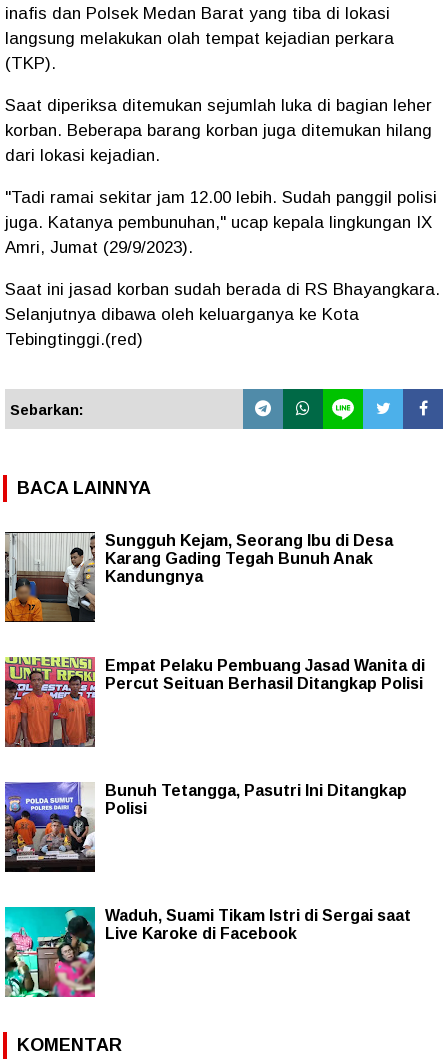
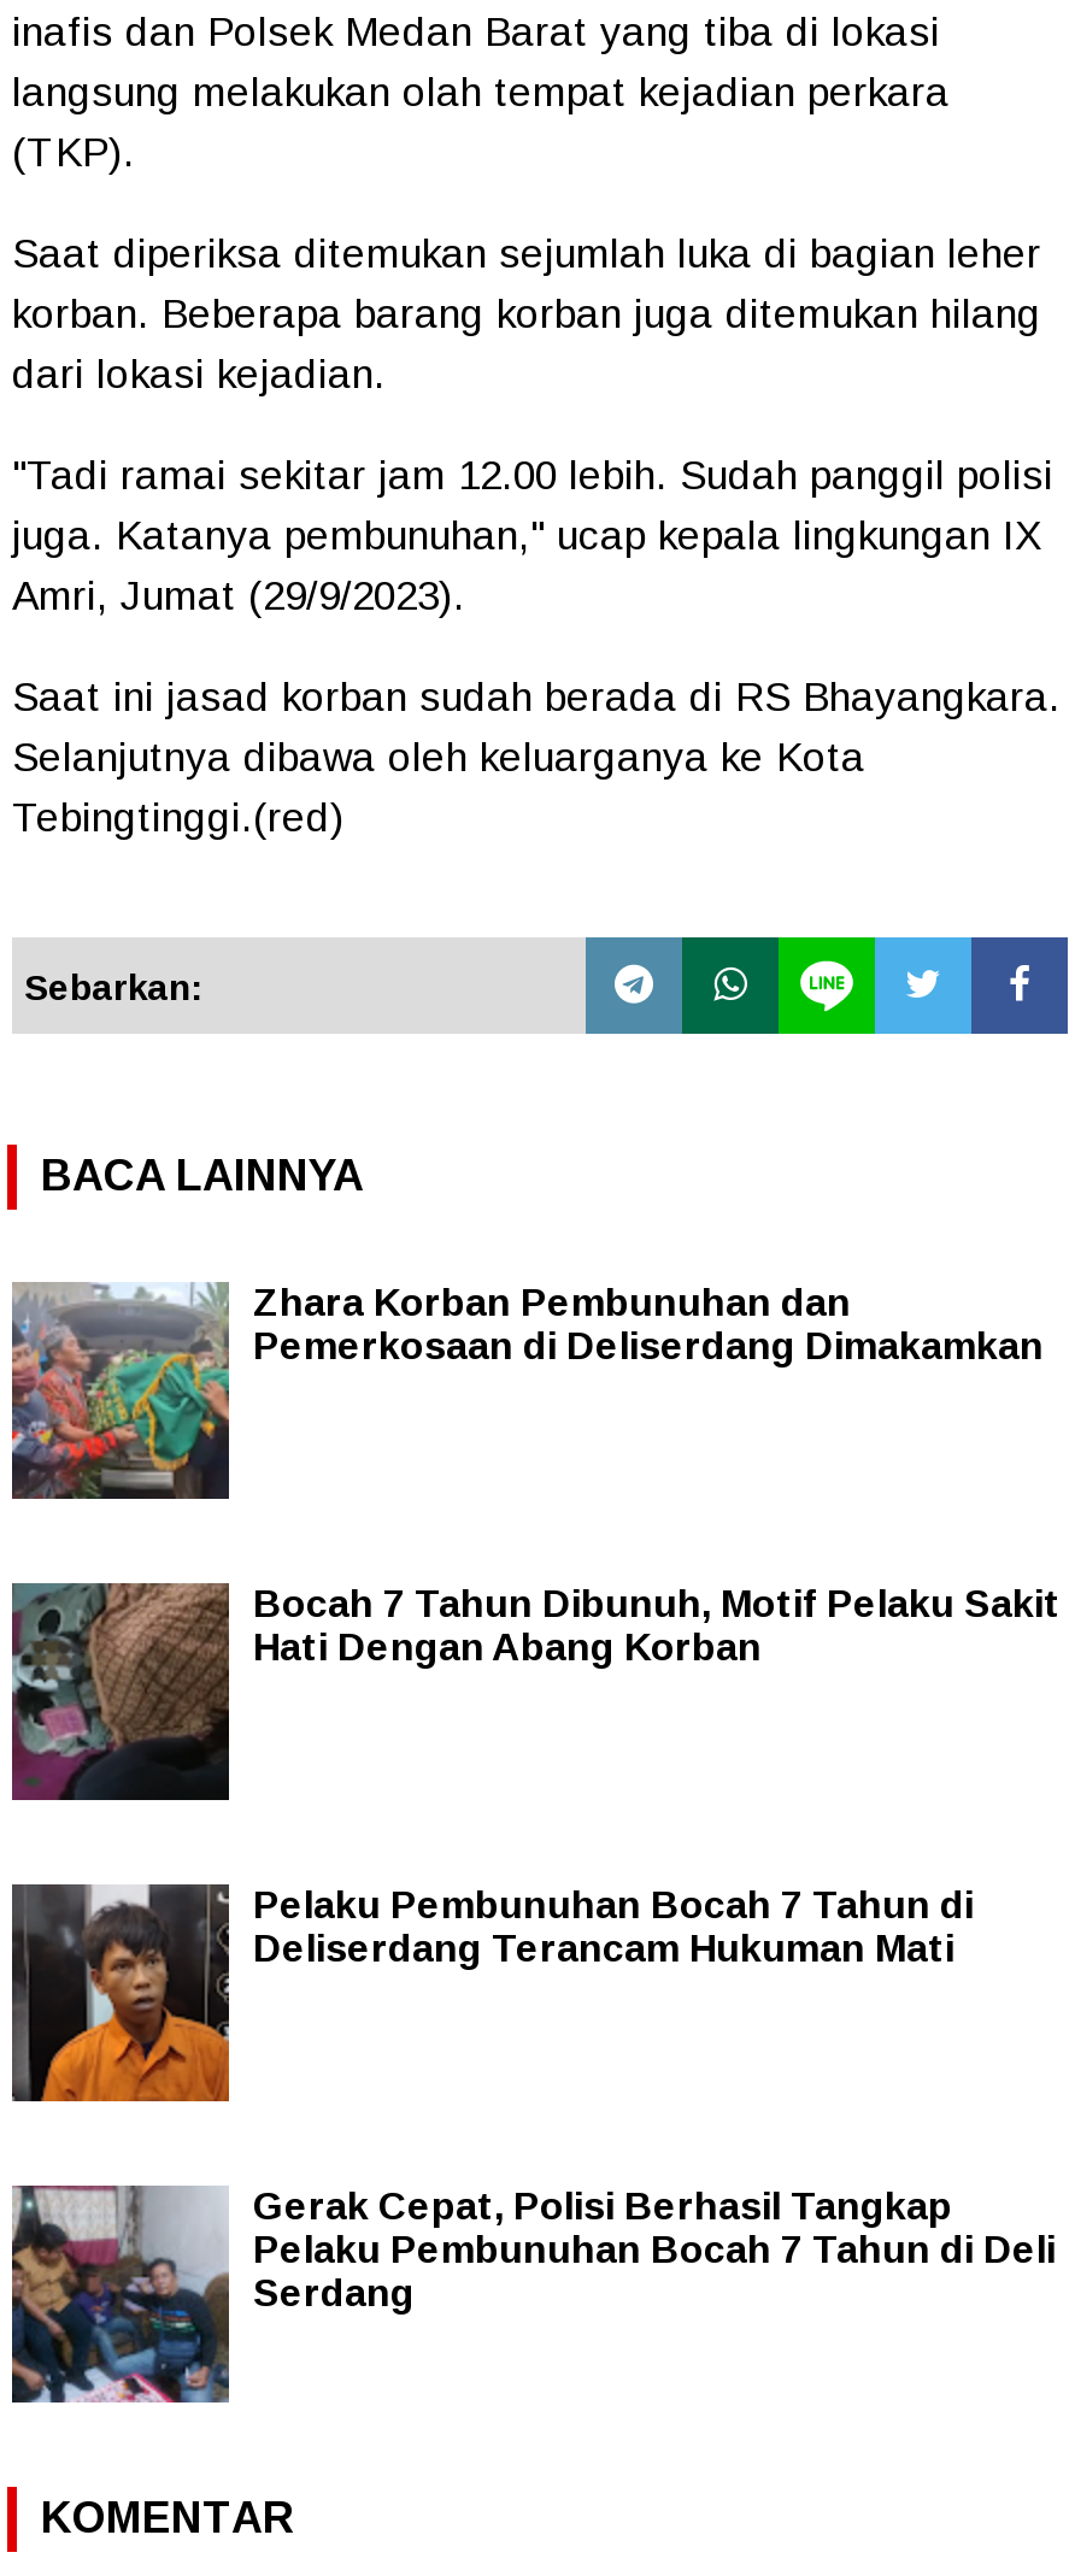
- [image]
- Sungguh Kejam, Seorang Ibu di Desa
- Karang Gading Tegah Bunuh Anak
- Kandungnya
+ [image]
+ Zhara Korban Pembunuhan dan
+ Pemerkosaan di Deliserdang Dimakamkan

- [image]
- Empat Pelaku Pembuang Jasad Wanita di
- Percut Seituan Berhasil Ditangkap Polisi
+ [image]
+ Bocah 7 Tahun Dibunuh, Motif Pelaku Sakit
+ Hati Dengan Abang Korban

- [image]
- Bunuh Tetangga, Pasutri Ini Ditangkap
- Polisi
+ [image]
+ Pelaku Pembunuhan Bocah 7 Tahun di
+ Deliserdang Terancam Hukuman Mati

- [image]
- Waduh, Suami Tikam Istri di Sergai saat
- Live Karoke di Facebook
+ [image]
+ Gerak Cepat, Polisi Berhasil Tangkap
+ Pelaku Pembunuhan Bocah 7 Tahun di Deli
+ Serdang
